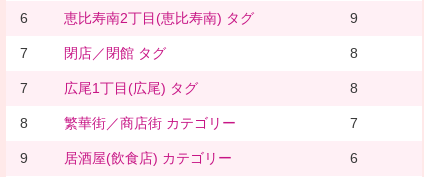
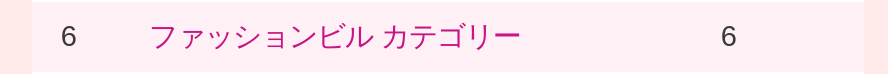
- 恵比寿南2丁目(恵比寿南) タグ
- 9
- 7
- 閉店／閉館 タグ
- 8
- 7
- 広尾1丁目(広尾) タグ
- 8
- 8
- 繁華街／商店街 カテゴリー
- 7
- 9
- 居酒屋(飲食店) カテゴリー
+ ファッションビル カテゴリー
